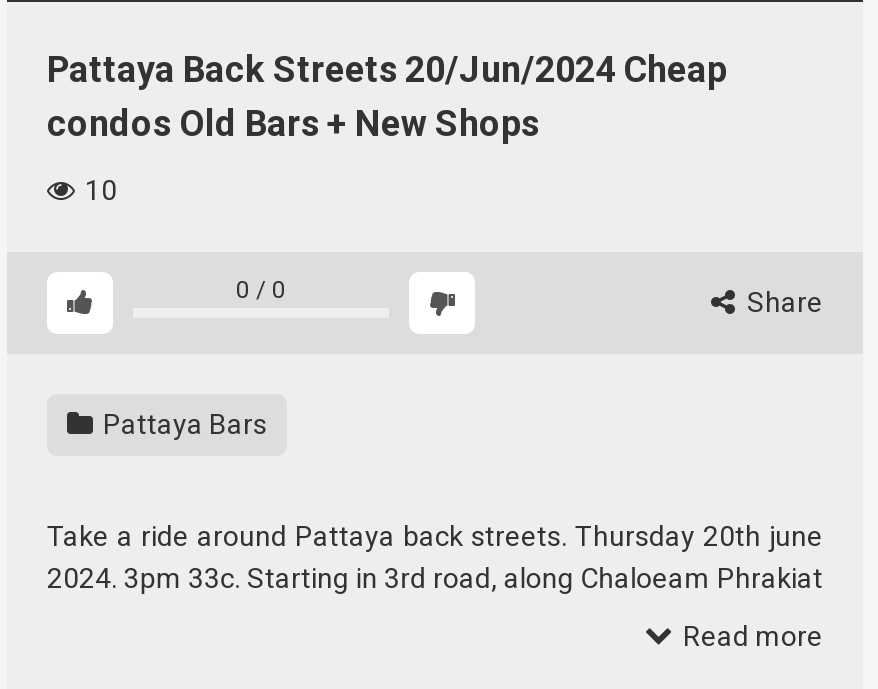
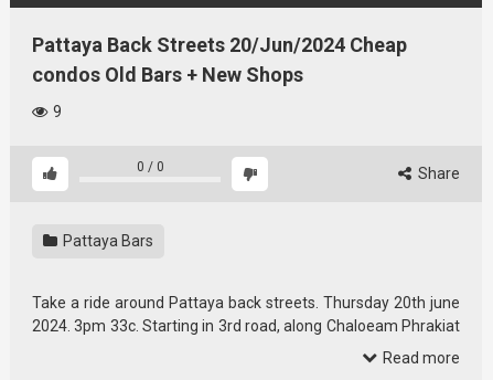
- 10
+ 9
